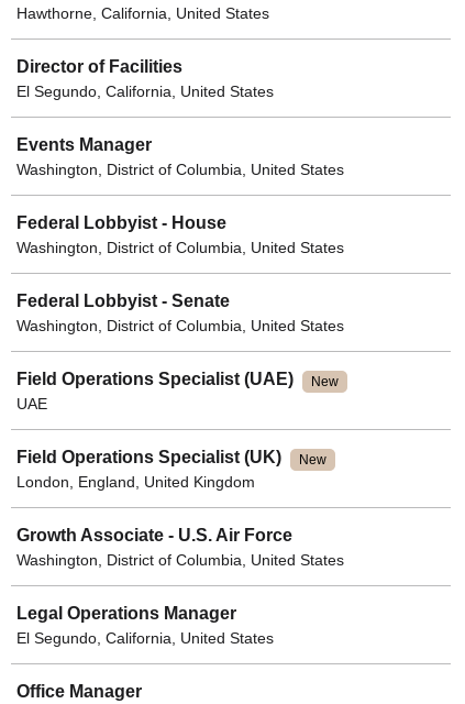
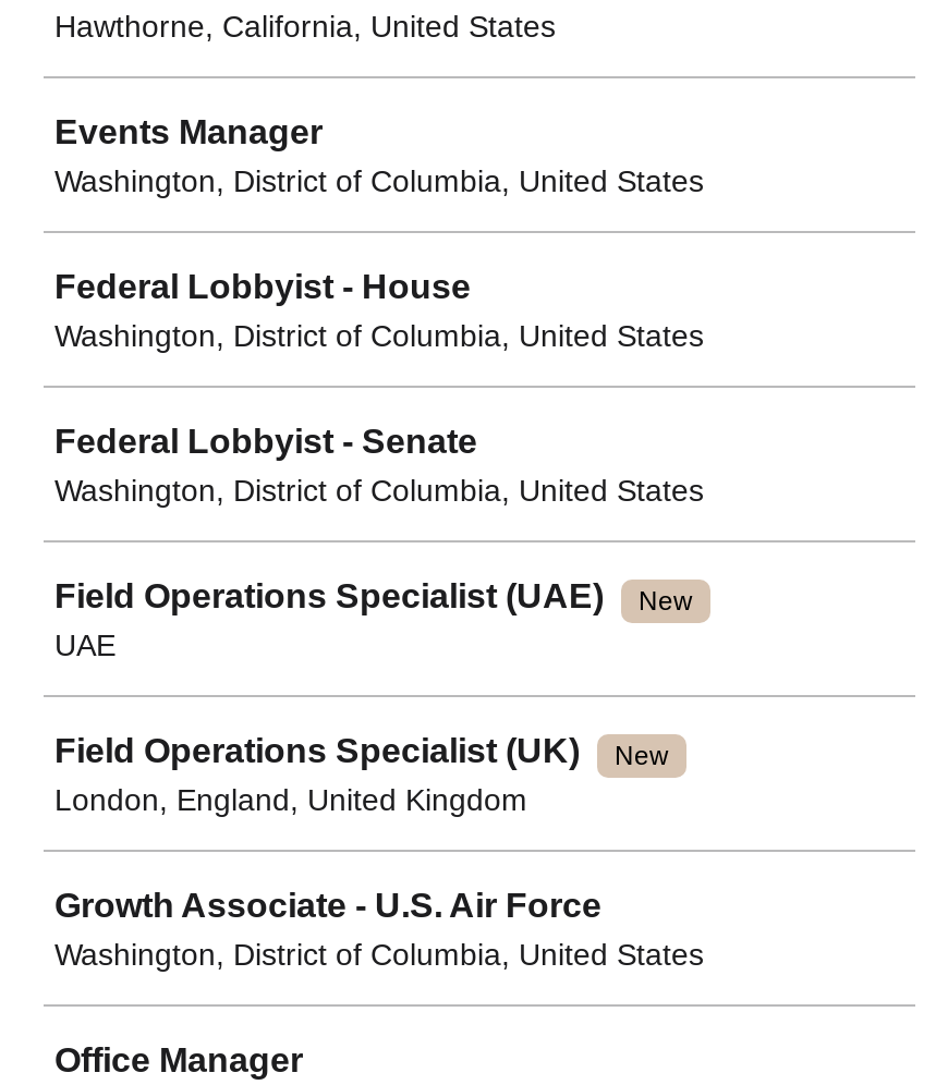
- Director of Facilities
- El Segundo, California, United States

- Legal Operations Manager
- El Segundo, California, United States
